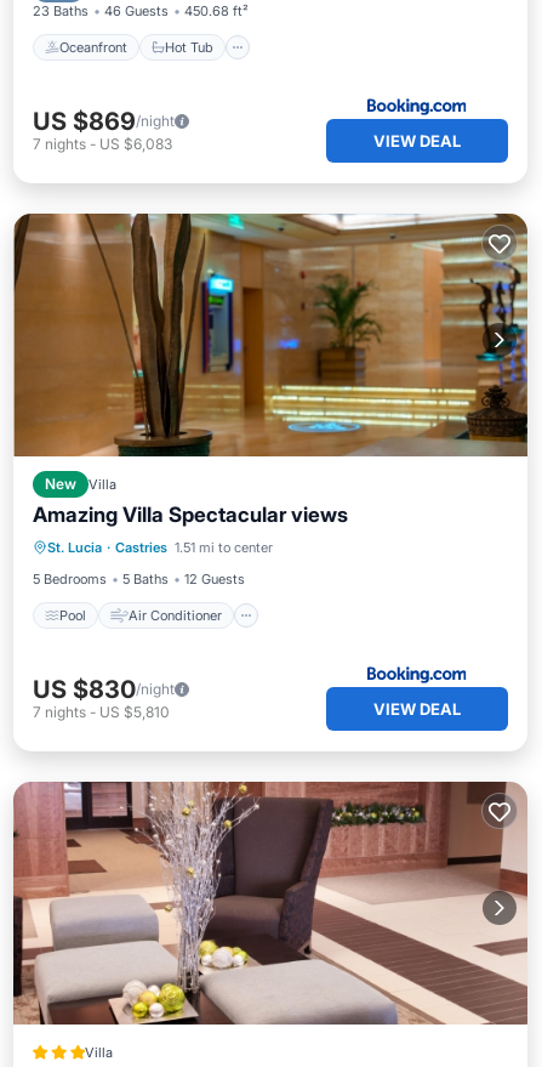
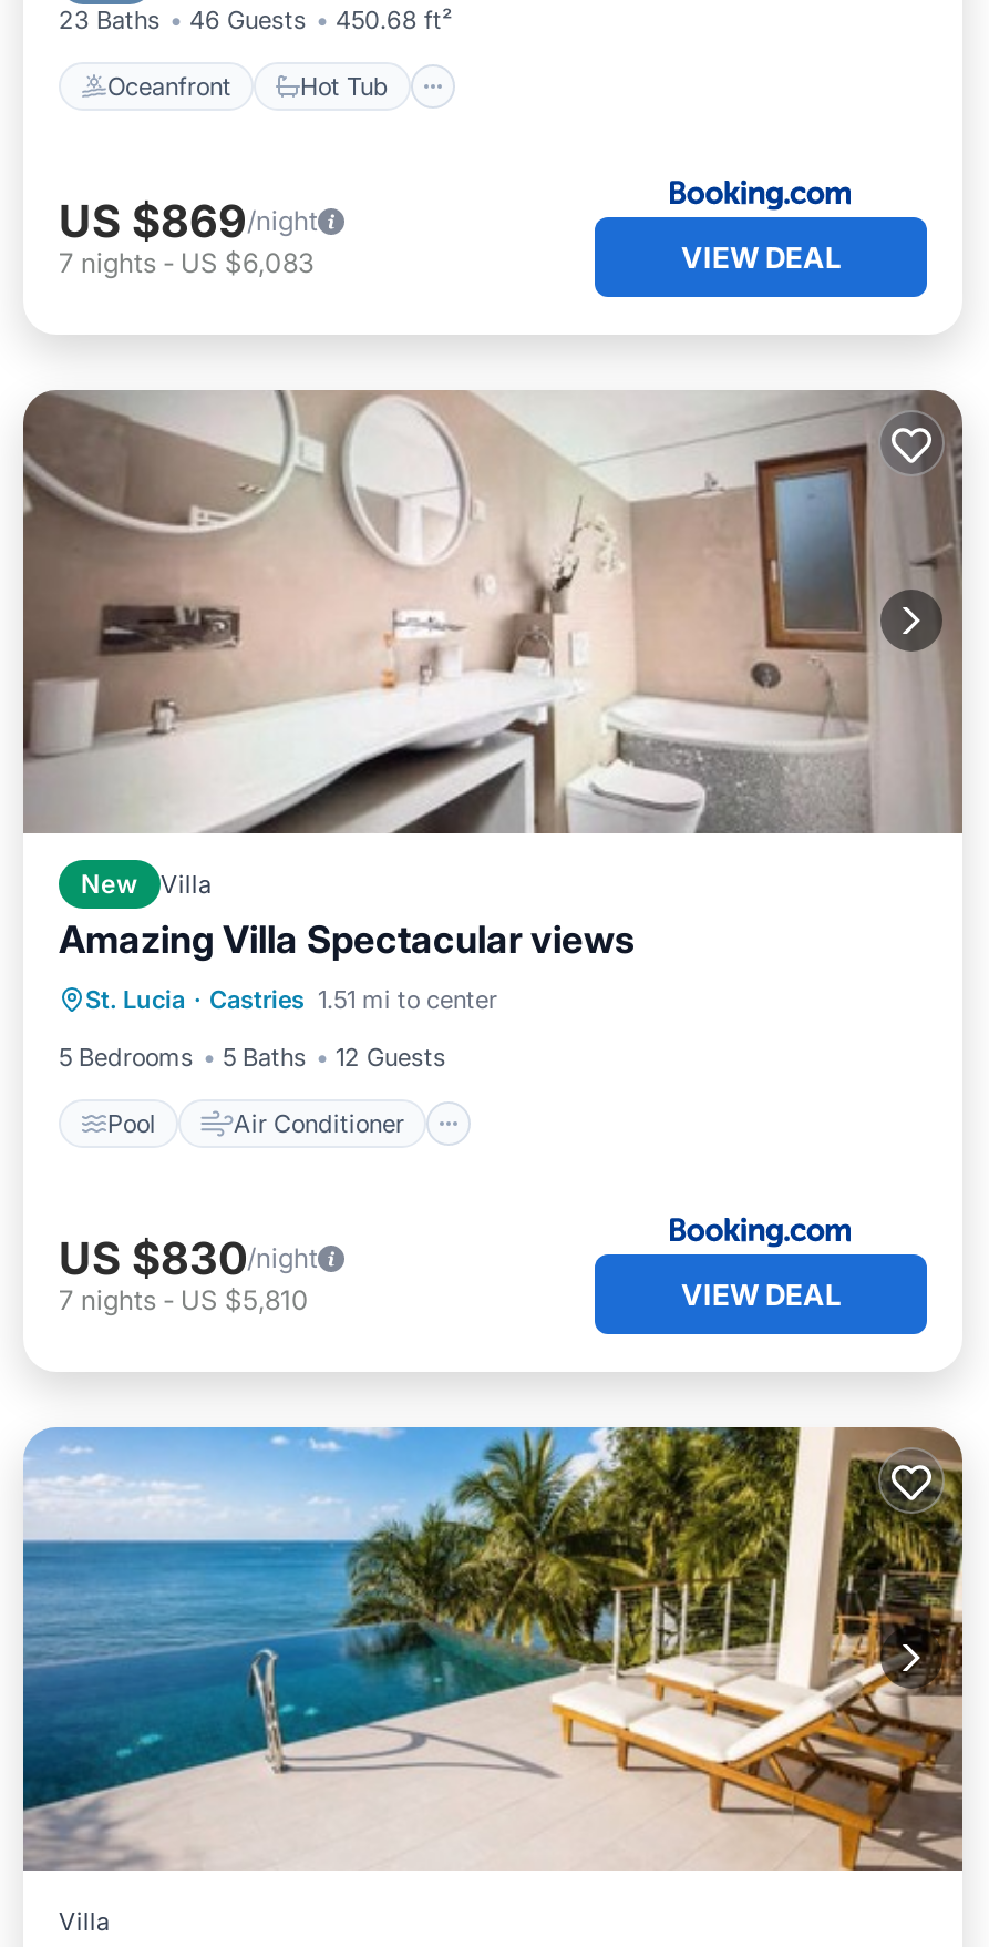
- [image]
+ [image]

- [image]
+ [image]
